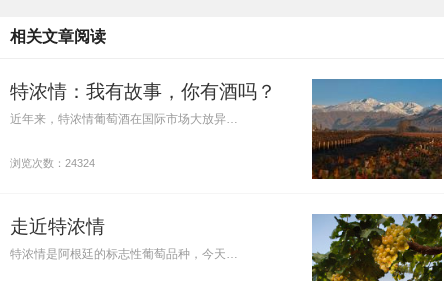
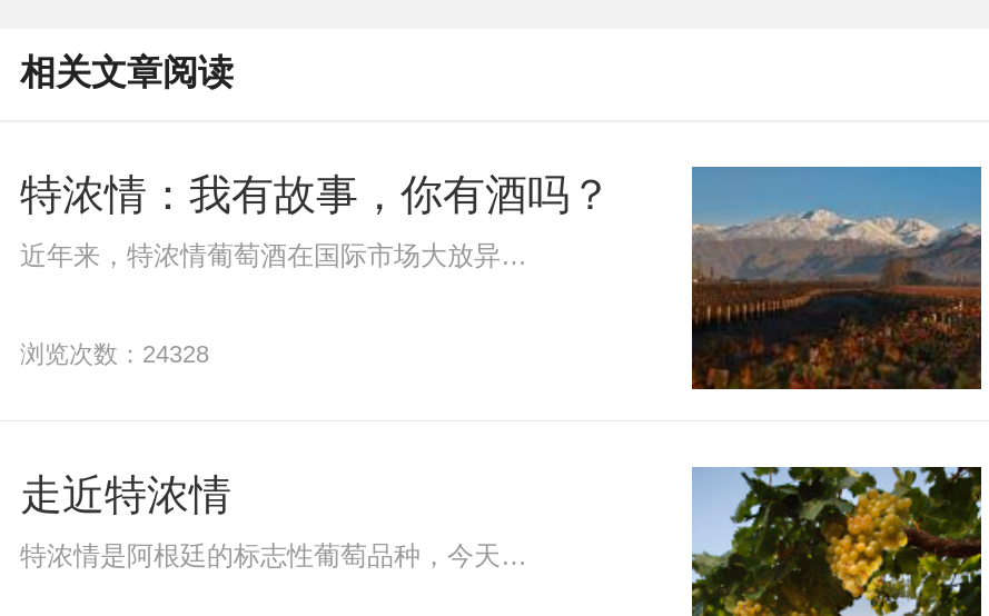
- 浏览次数：24324
+ 浏览次数：24328
